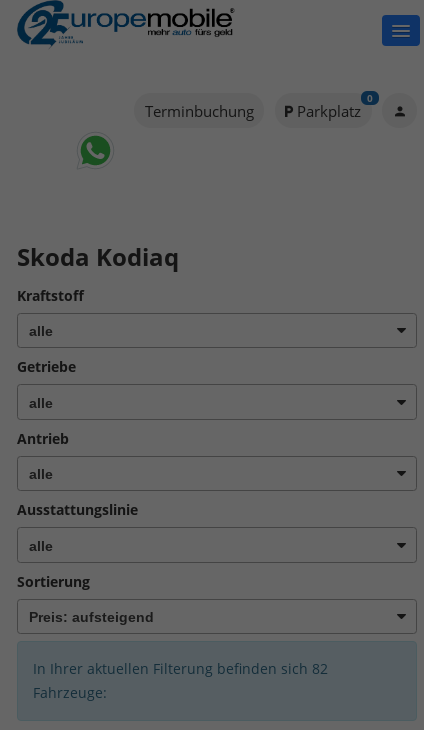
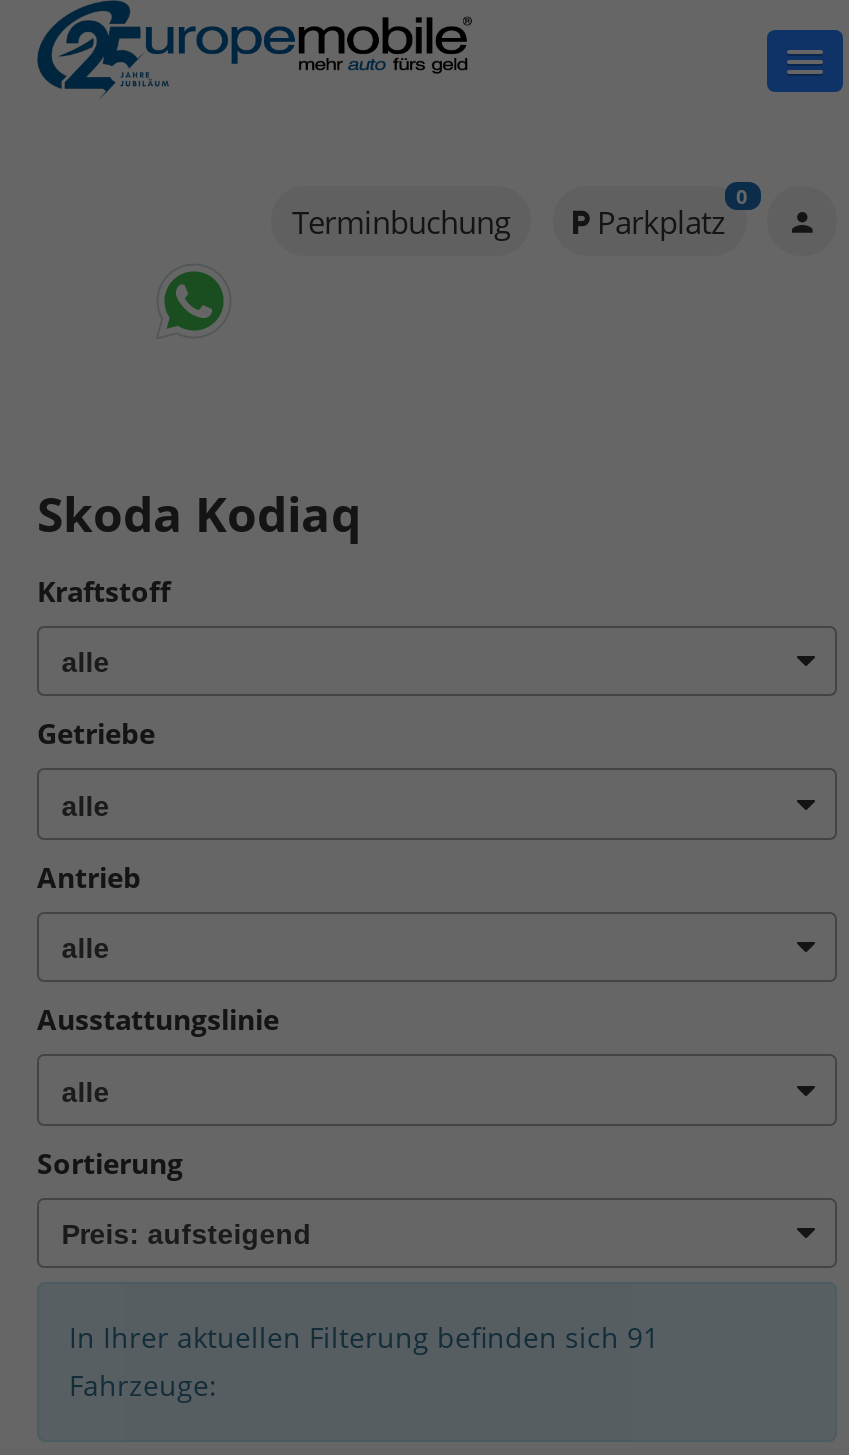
- In Ihrer aktuellen Filterung befinden sich 82
+ In Ihrer aktuellen Filterung befinden sich 91
